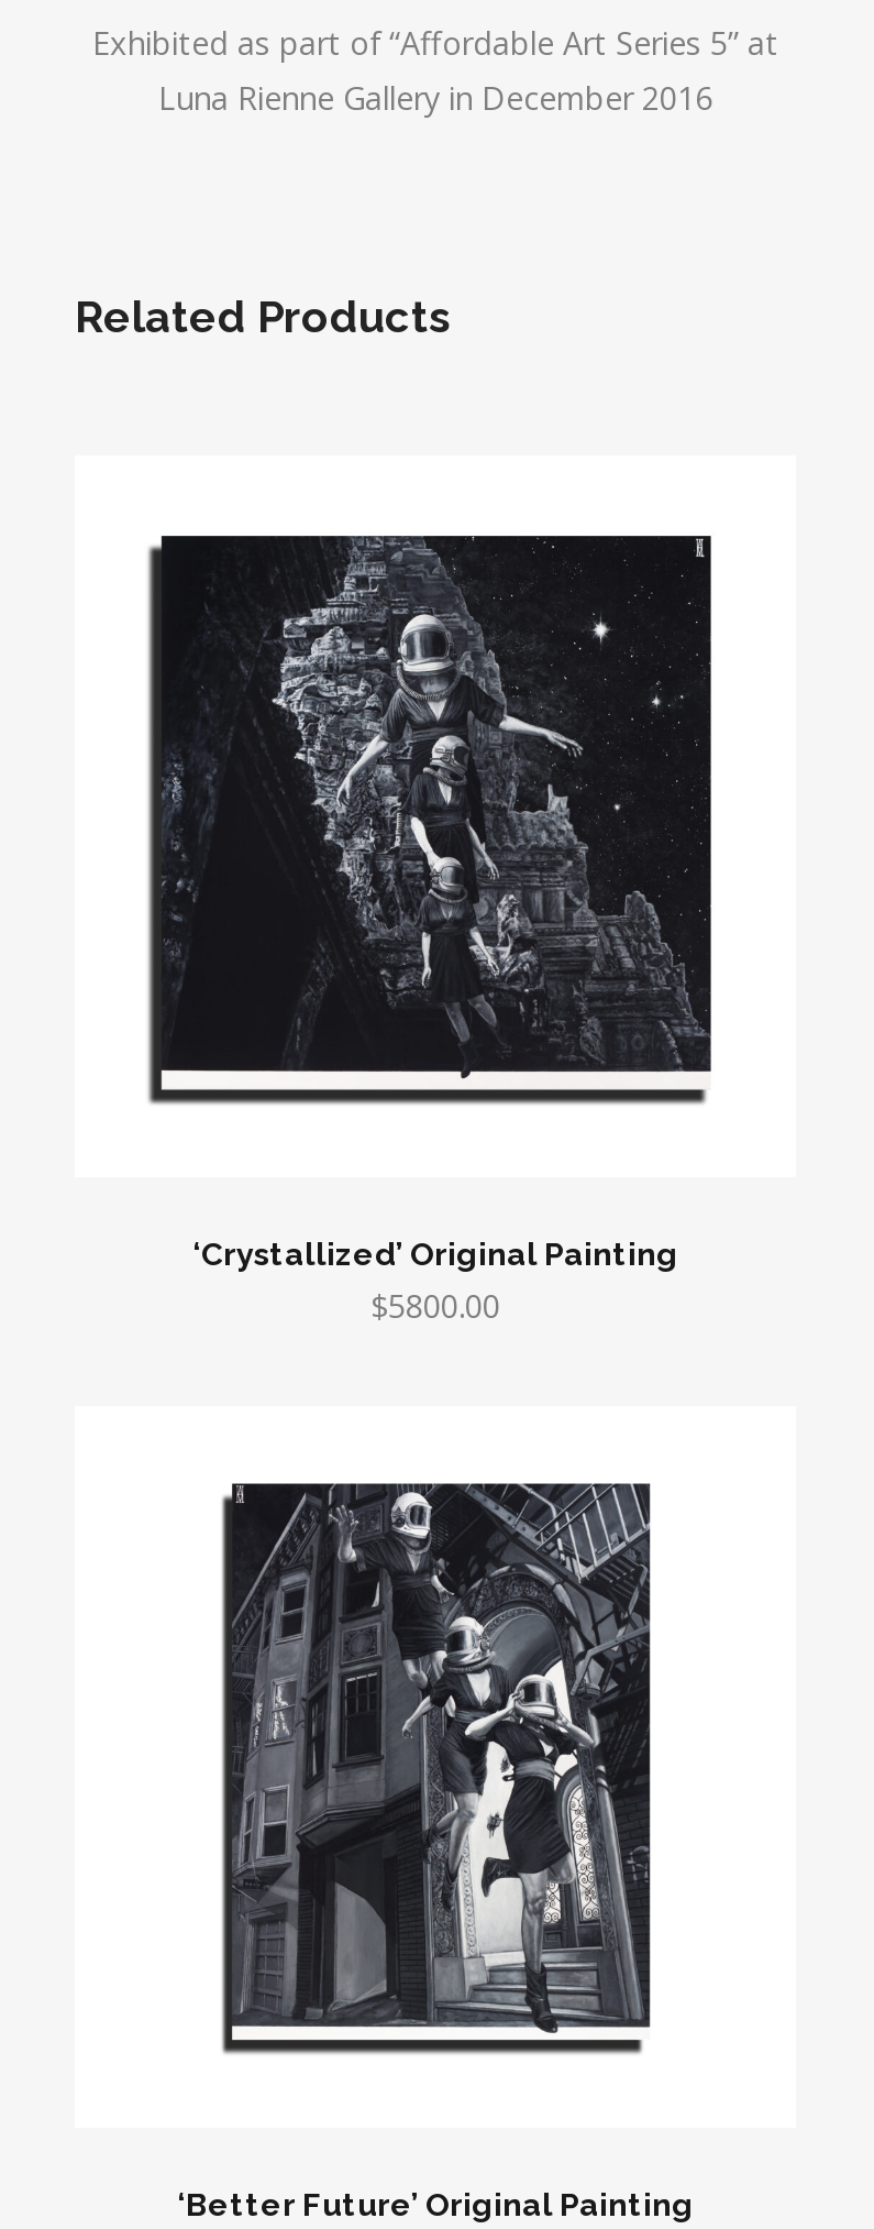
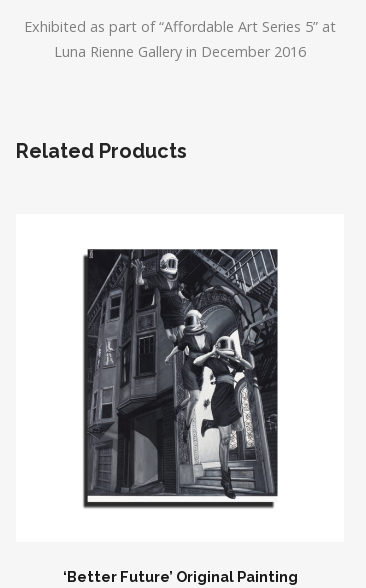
- [image]

- ‘Crystallized’ Original Painting
- $5800.00
